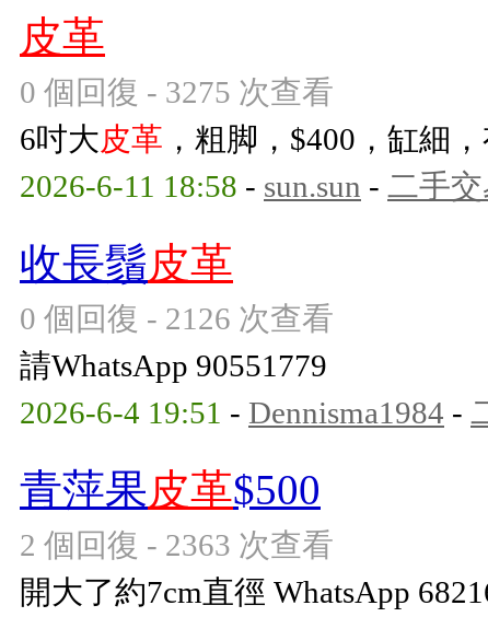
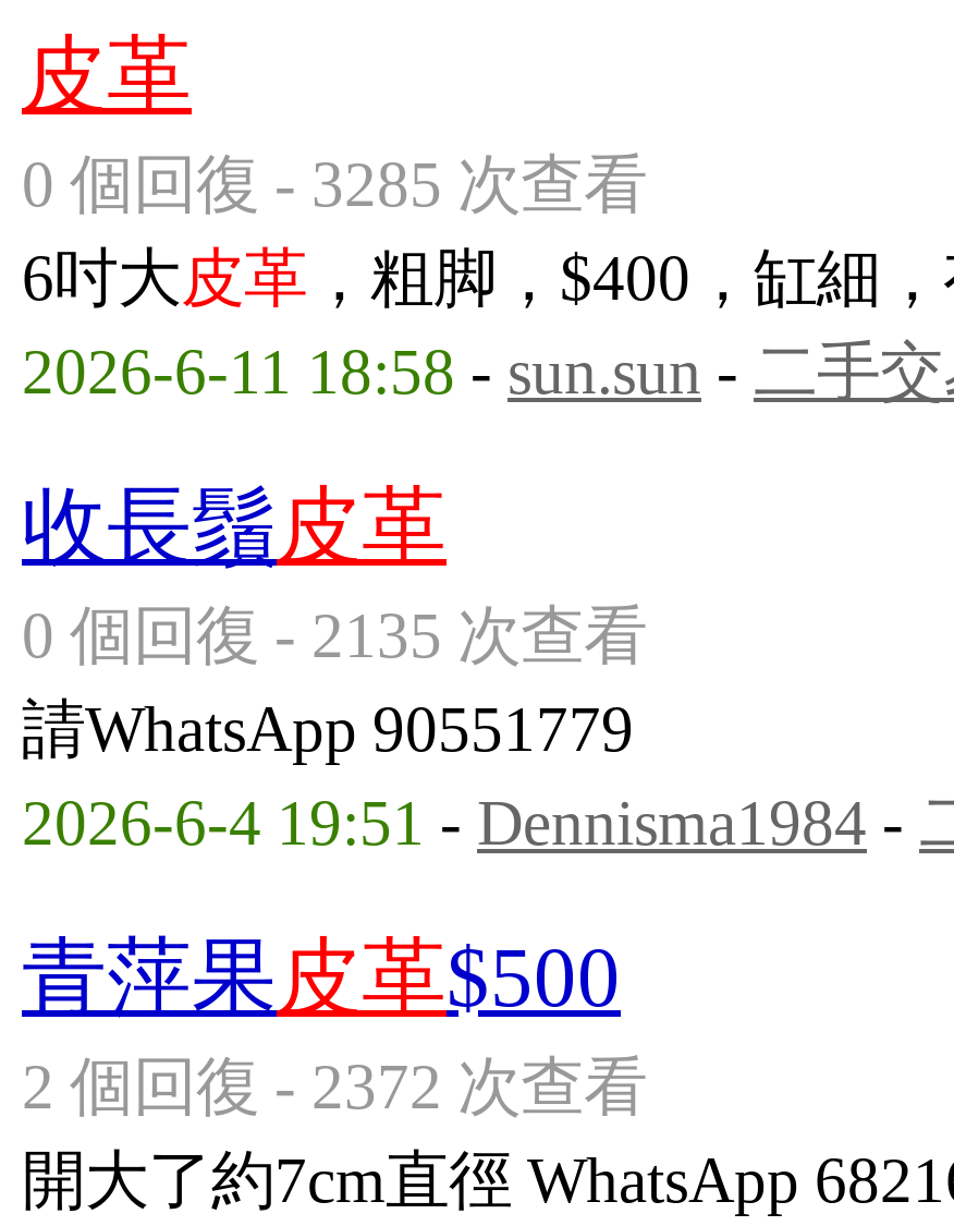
- 0 個回復 - 3275 次查看
+ 0 個回復 - 3285 次查看

- 0 個回復 - 2126 次查看
+ 0 個回復 - 2135 次查看

- 2 個回復 - 2363 次查看
+ 2 個回復 - 2372 次查看
